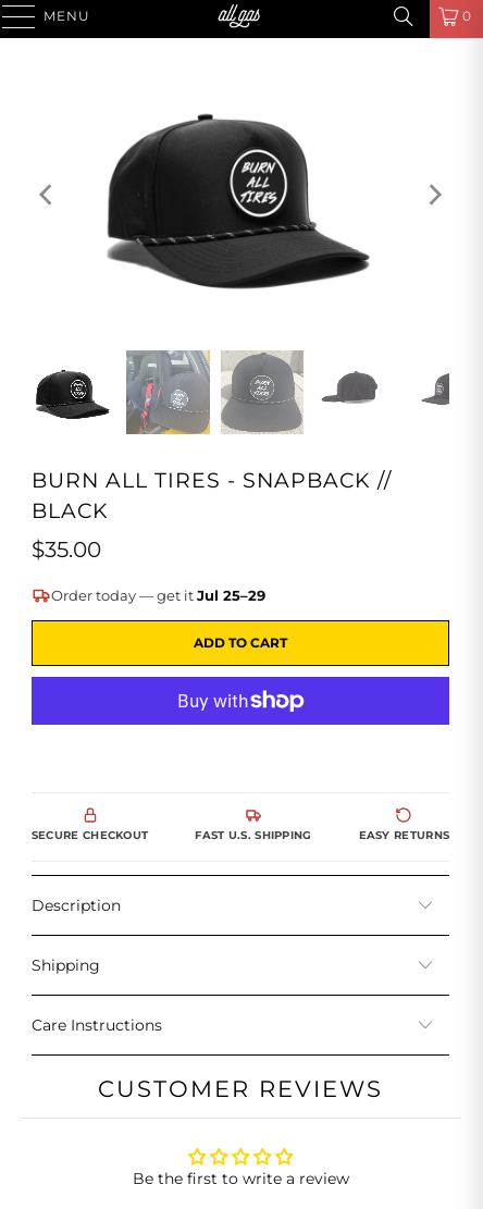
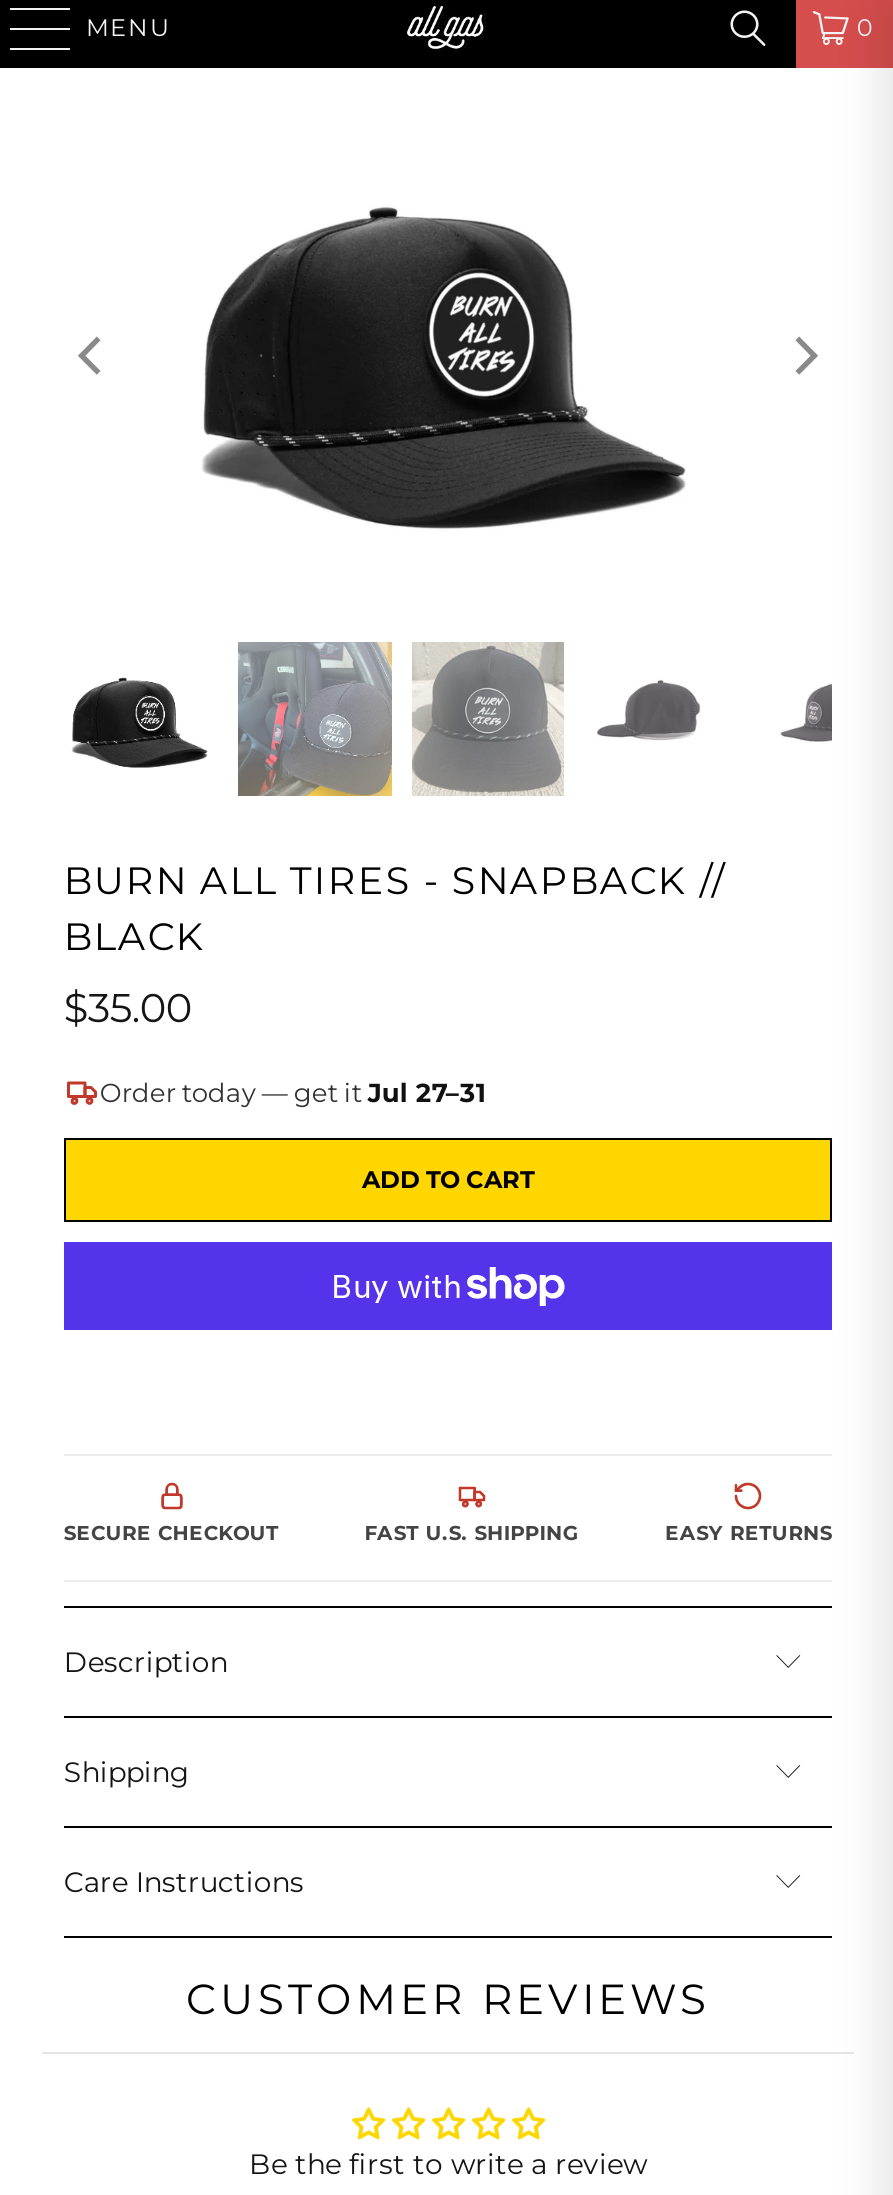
- Order today — get it Jul 25–29
+ Order today — get it Jul 27–31
